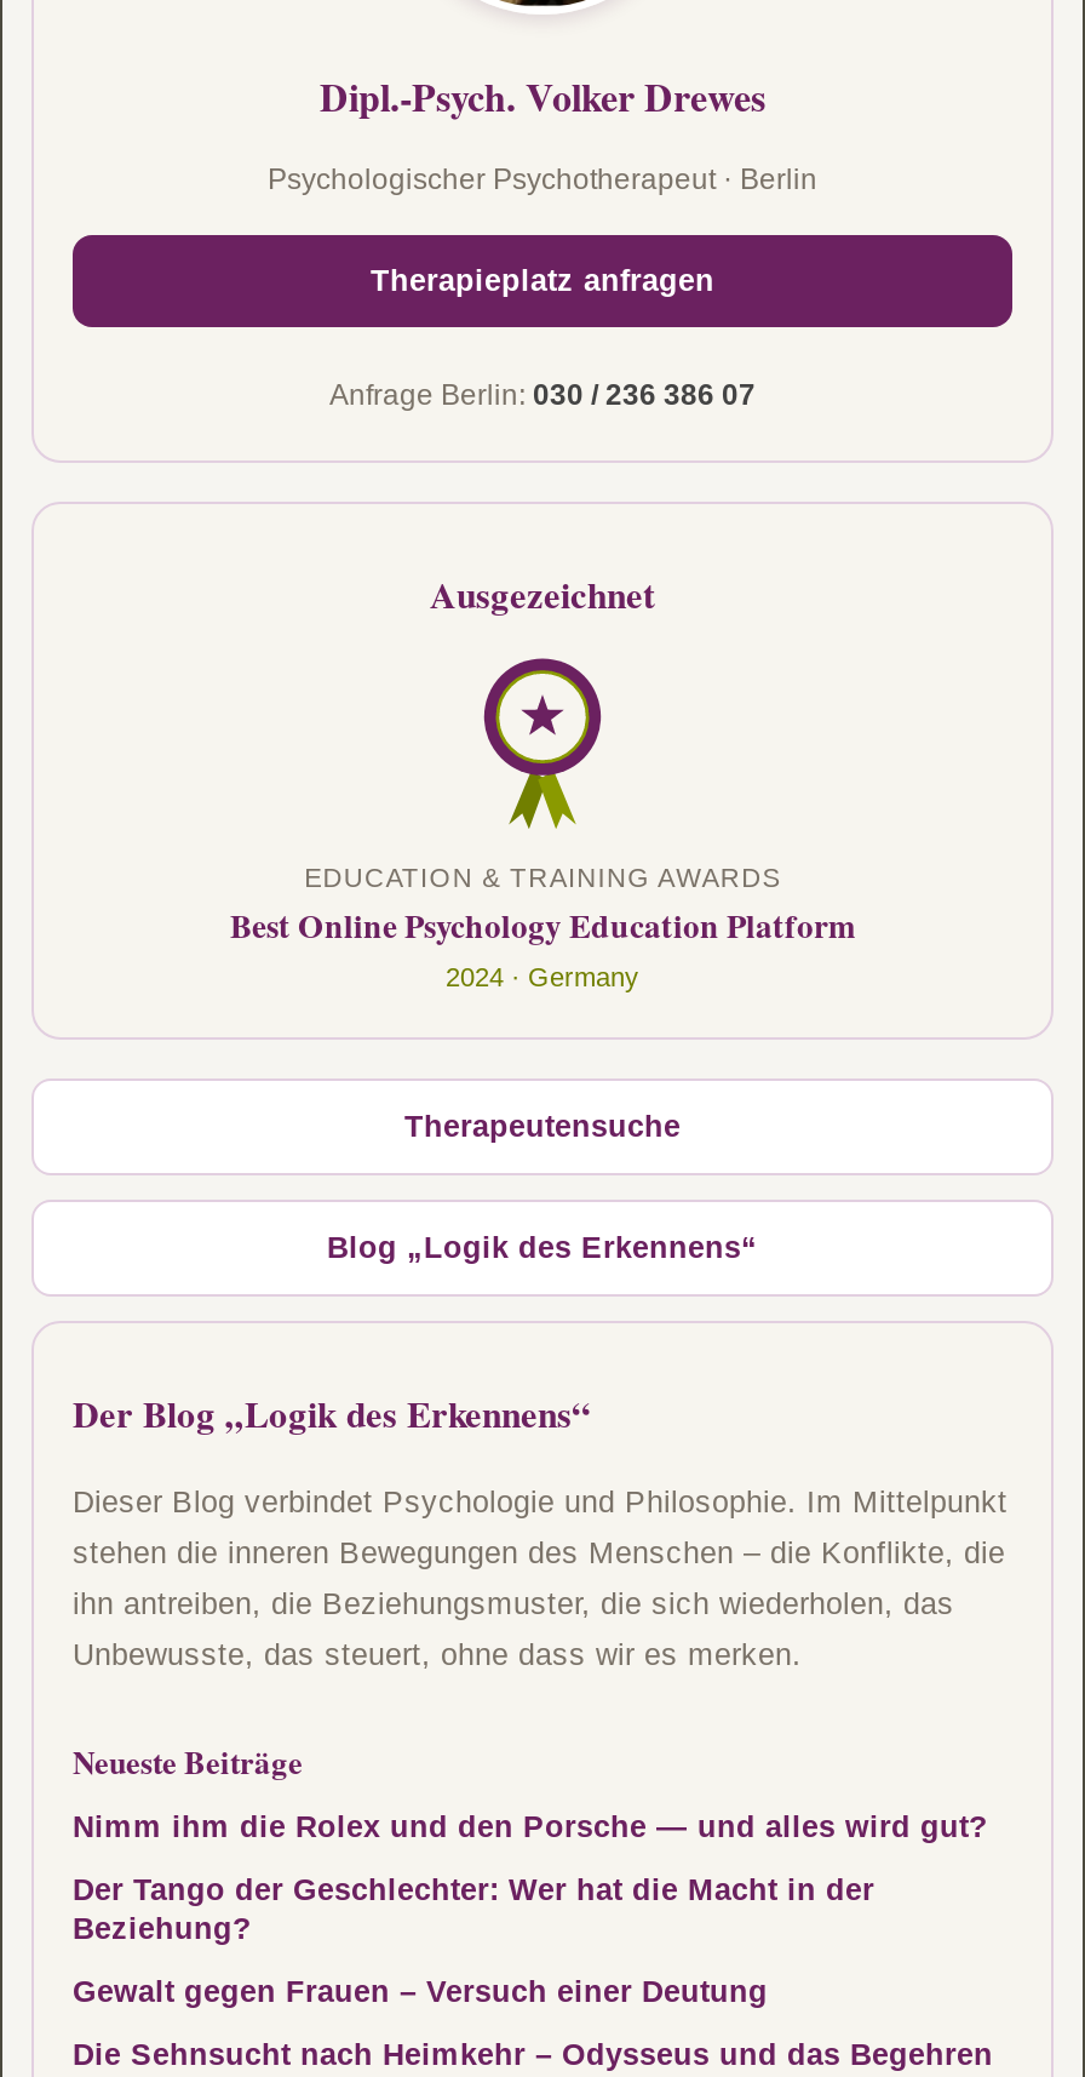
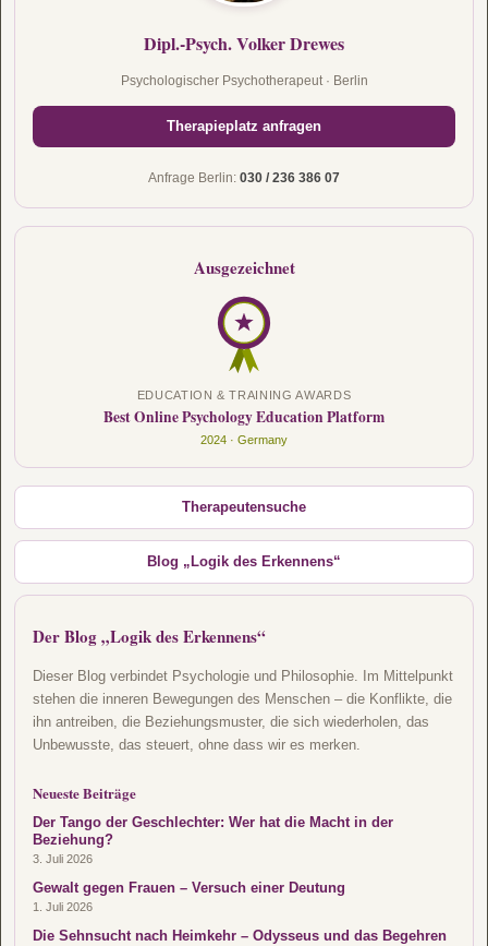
- Nimm ihm die Rolex und den Porsche — und alles wird gut?

moved up: Der Tango der Geschlechter: Wer hat die Macht in der | Beziehung?

+ 3. Juli 2026

+ 1. Juli 2026
